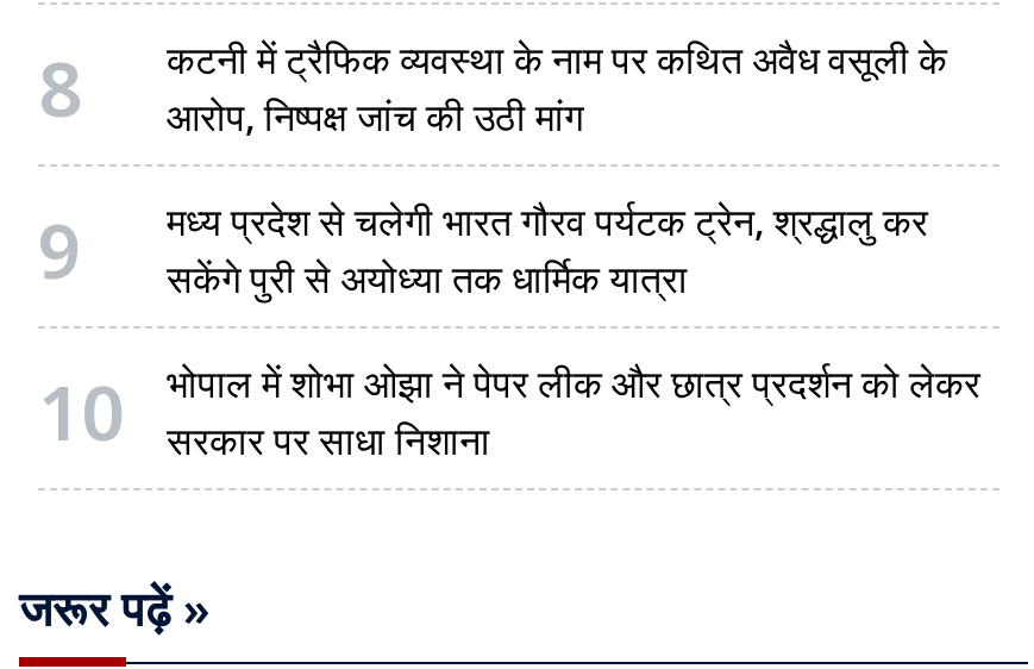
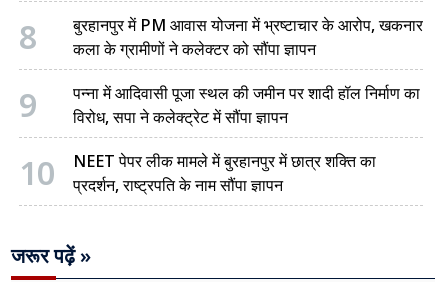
- कटनी में ट्रैफिक व्यवस्था के नाम पर कथित अवैध वसूली के
- आरोप, निष्पक्ष जांच की उठी मांग
+ बुरहानपुर में PM आवास योजना में भ्रष्टाचार के आरोप, खकनार
+ कला के ग्रामीणों ने कलेक्टर को सौंपा ज्ञापन

- मध्य प्रदेश से चलेगी भारत गौरव पर्यटक ट्रेन, श्रद्धालु कर
- सकेंगे पुरी से अयोध्या तक धार्मिक यात्रा
+ पन्ना में आदिवासी पूजा स्थल की जमीन पर शादी हॉल निर्माण का
+ विरोध, सपा ने कलेक्ट्रेट में सौंपा ज्ञापन

- भोपाल में शोभा ओझा ने पेपर लीक और छात्र प्रदर्शन को लेकर
- सरकार पर साधा निशाना
+ NEET पेपर लीक मामले में बुरहानपुर में छात्र शक्ति का
+ प्रदर्शन, राष्ट्रपति के नाम सौंपा ज्ञापन
